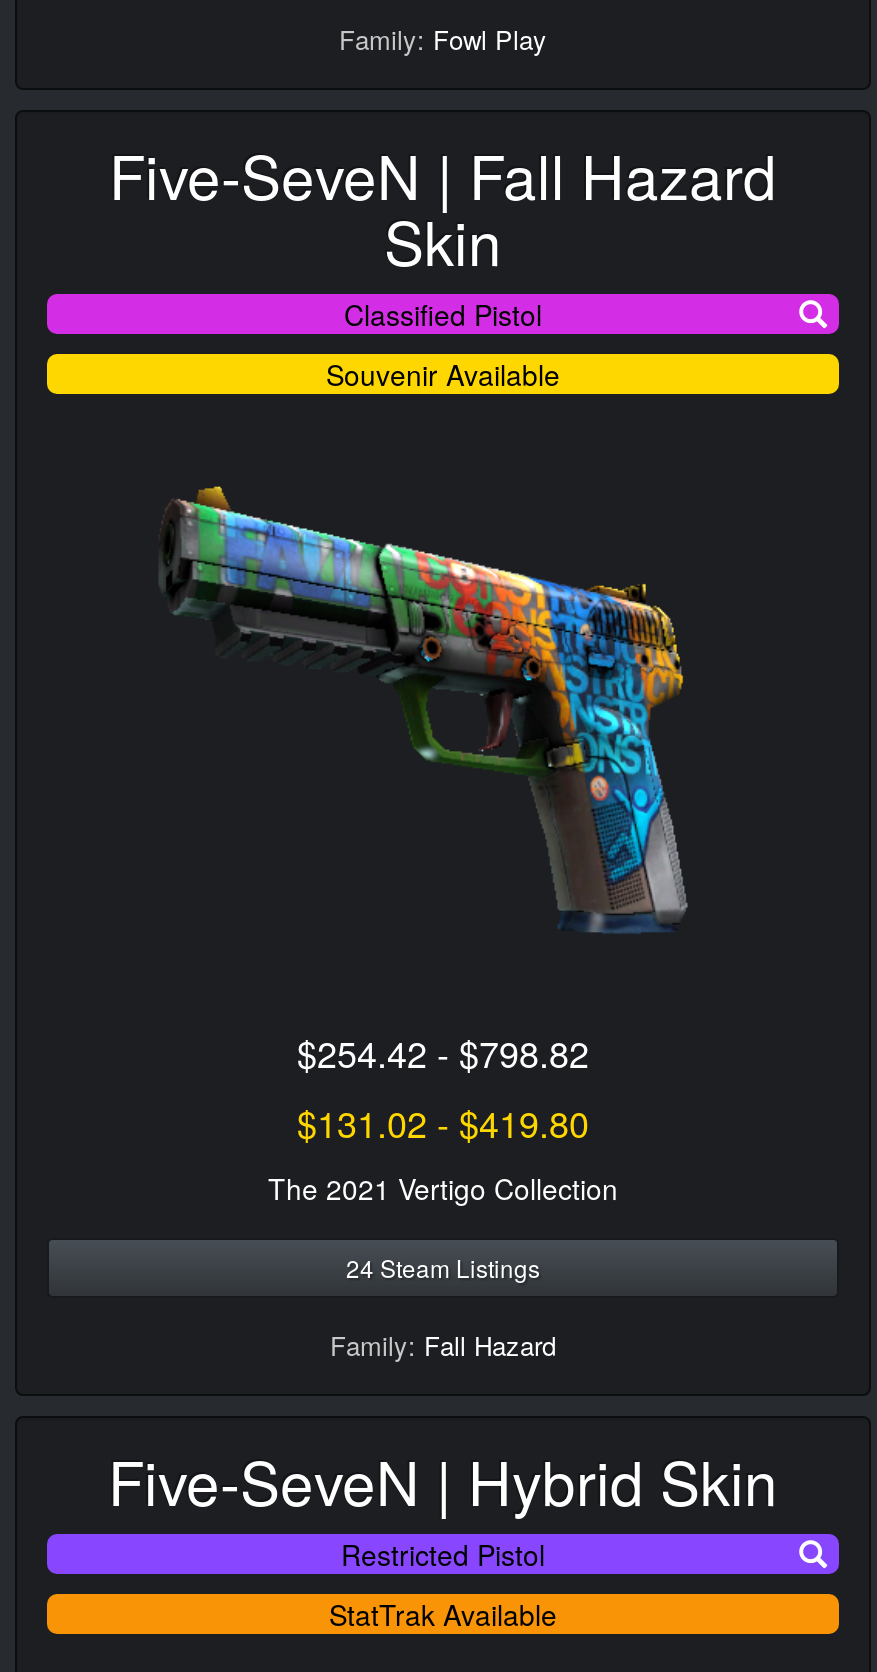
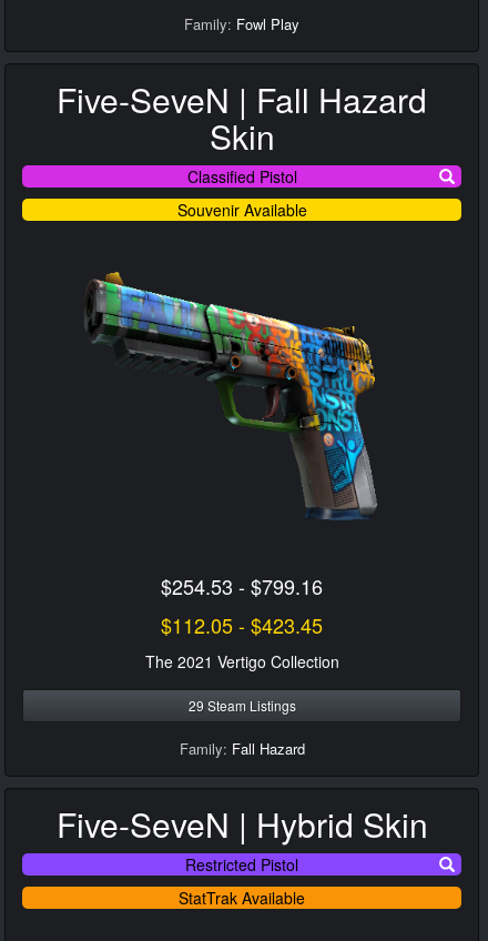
- $254.42 - $798.82
+ $254.53 - $799.16

- $131.02 - $419.80
+ $112.05 - $423.45

- 24 Steam Listings
+ 29 Steam Listings
